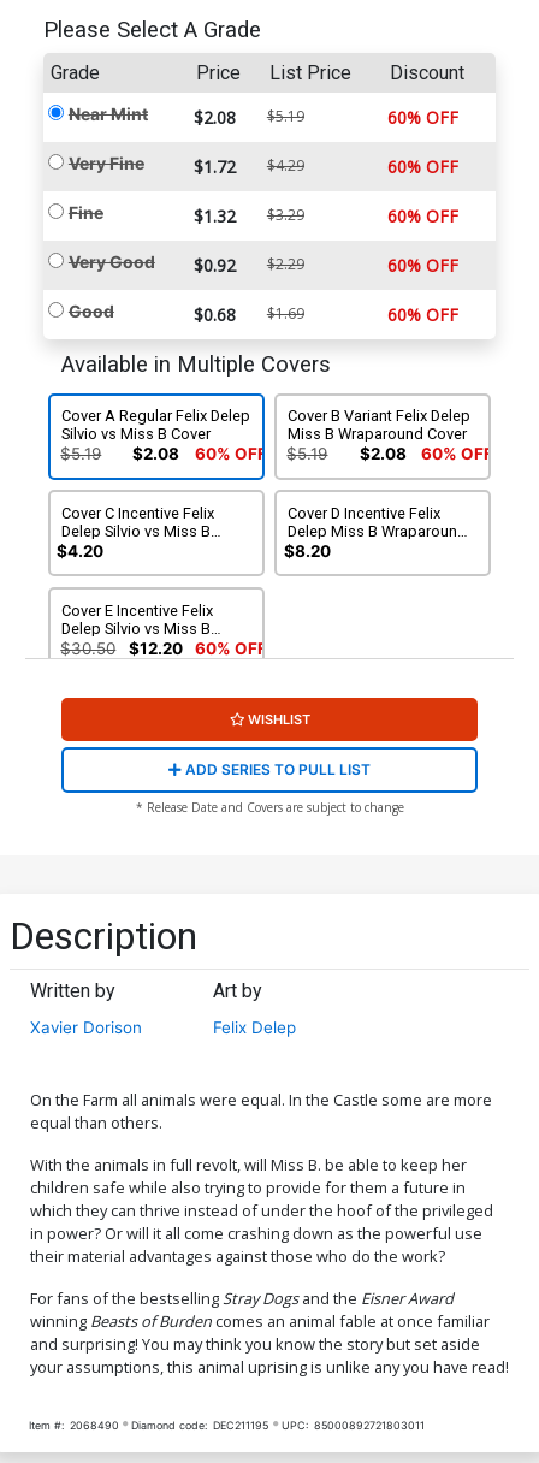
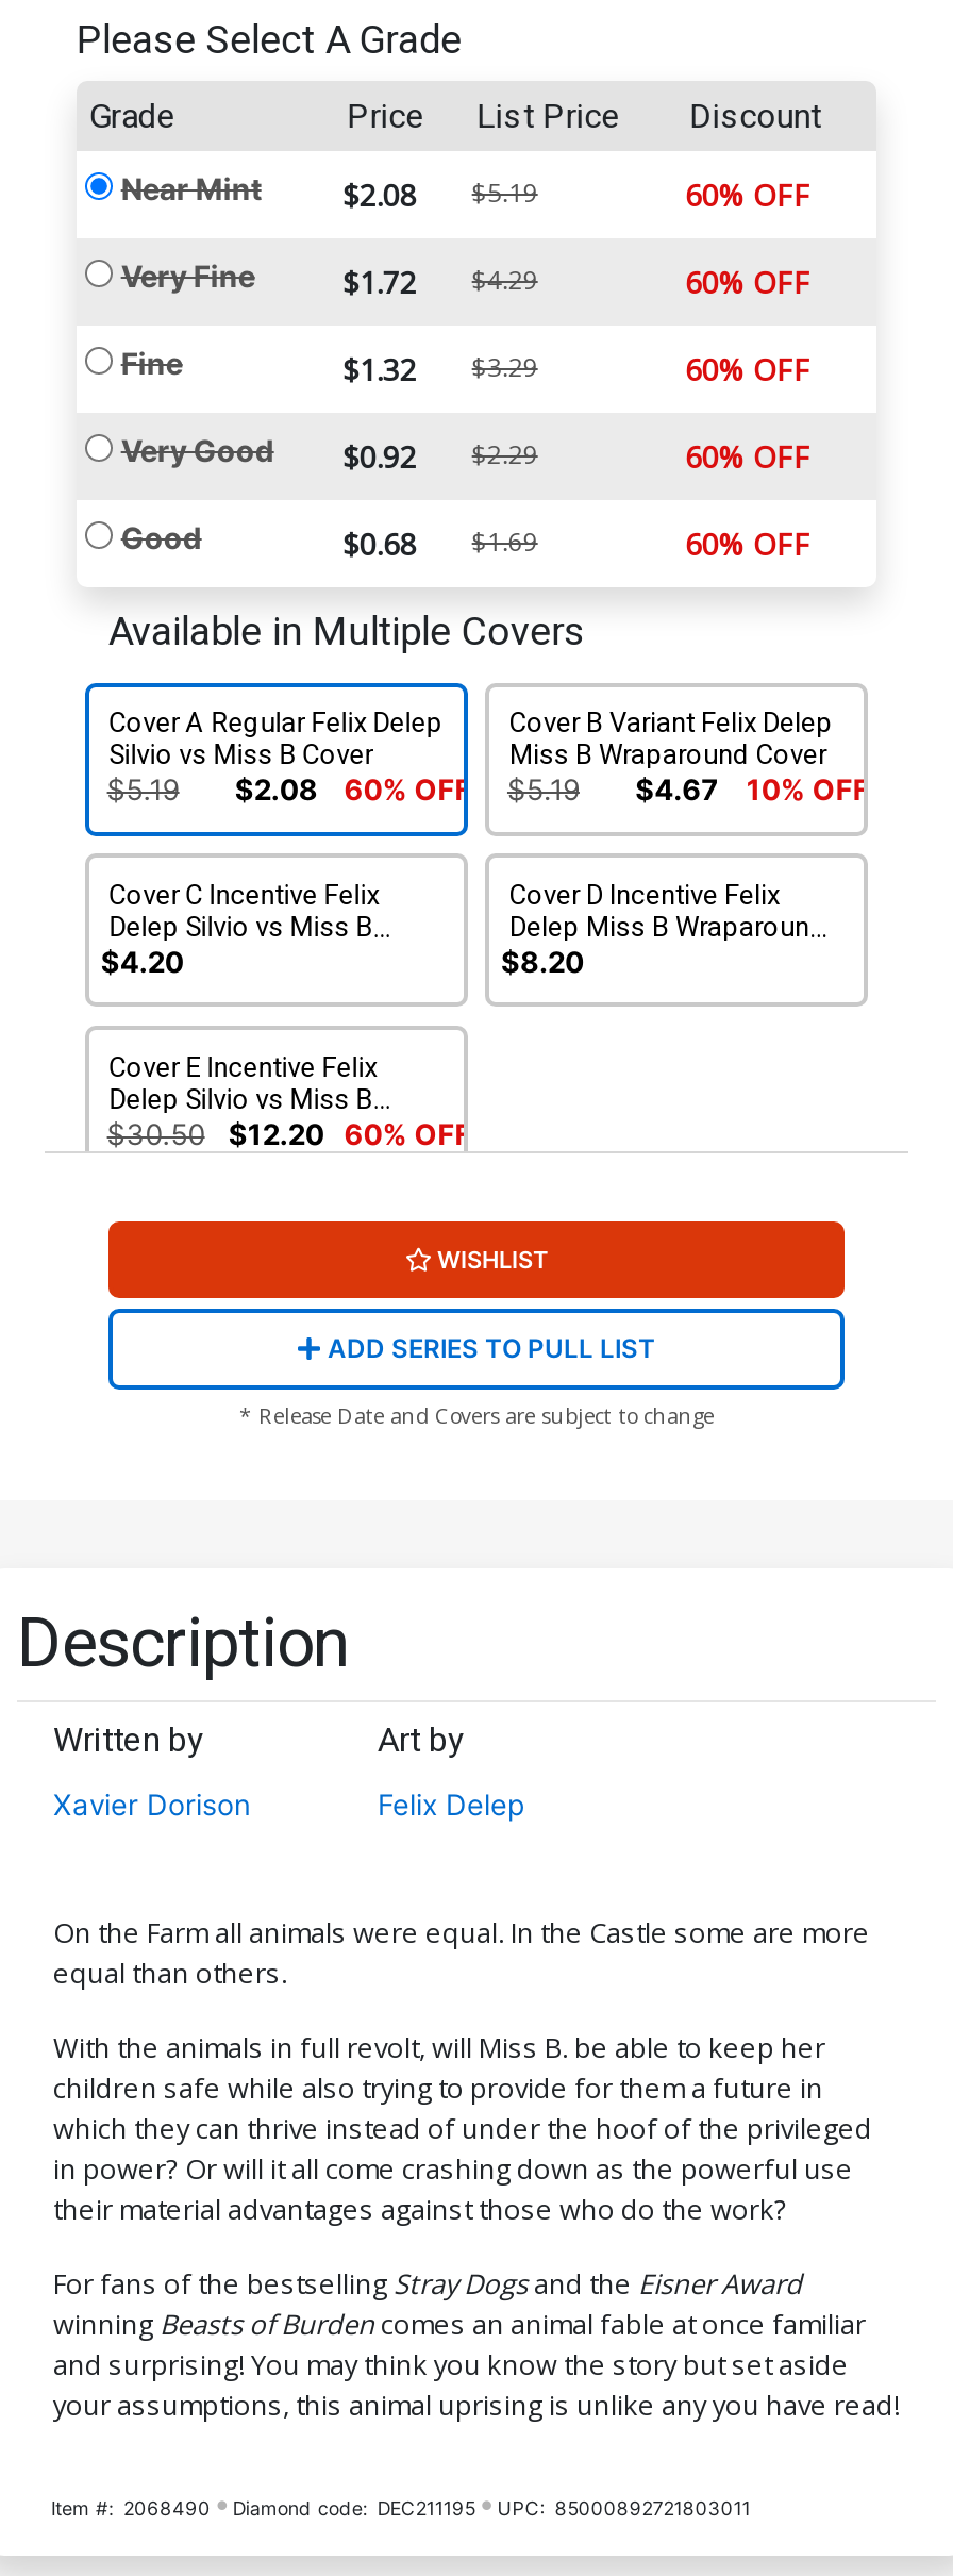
- $2.08
+ $4.67

- 60% OFF
+ 10% OFF
